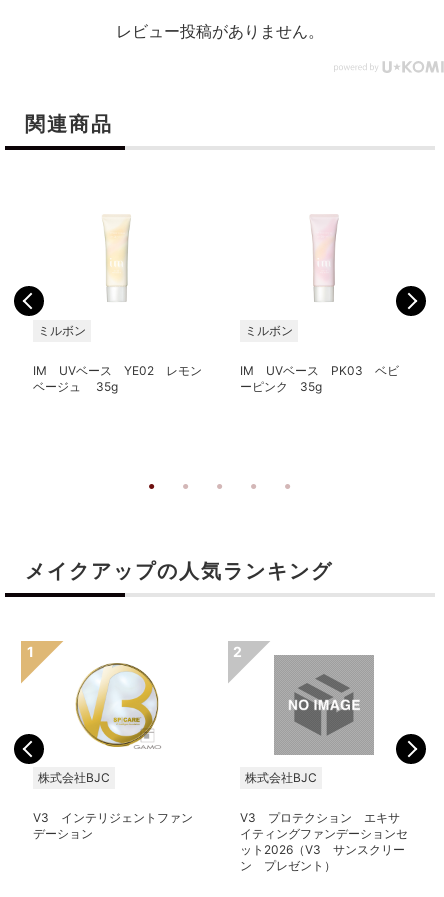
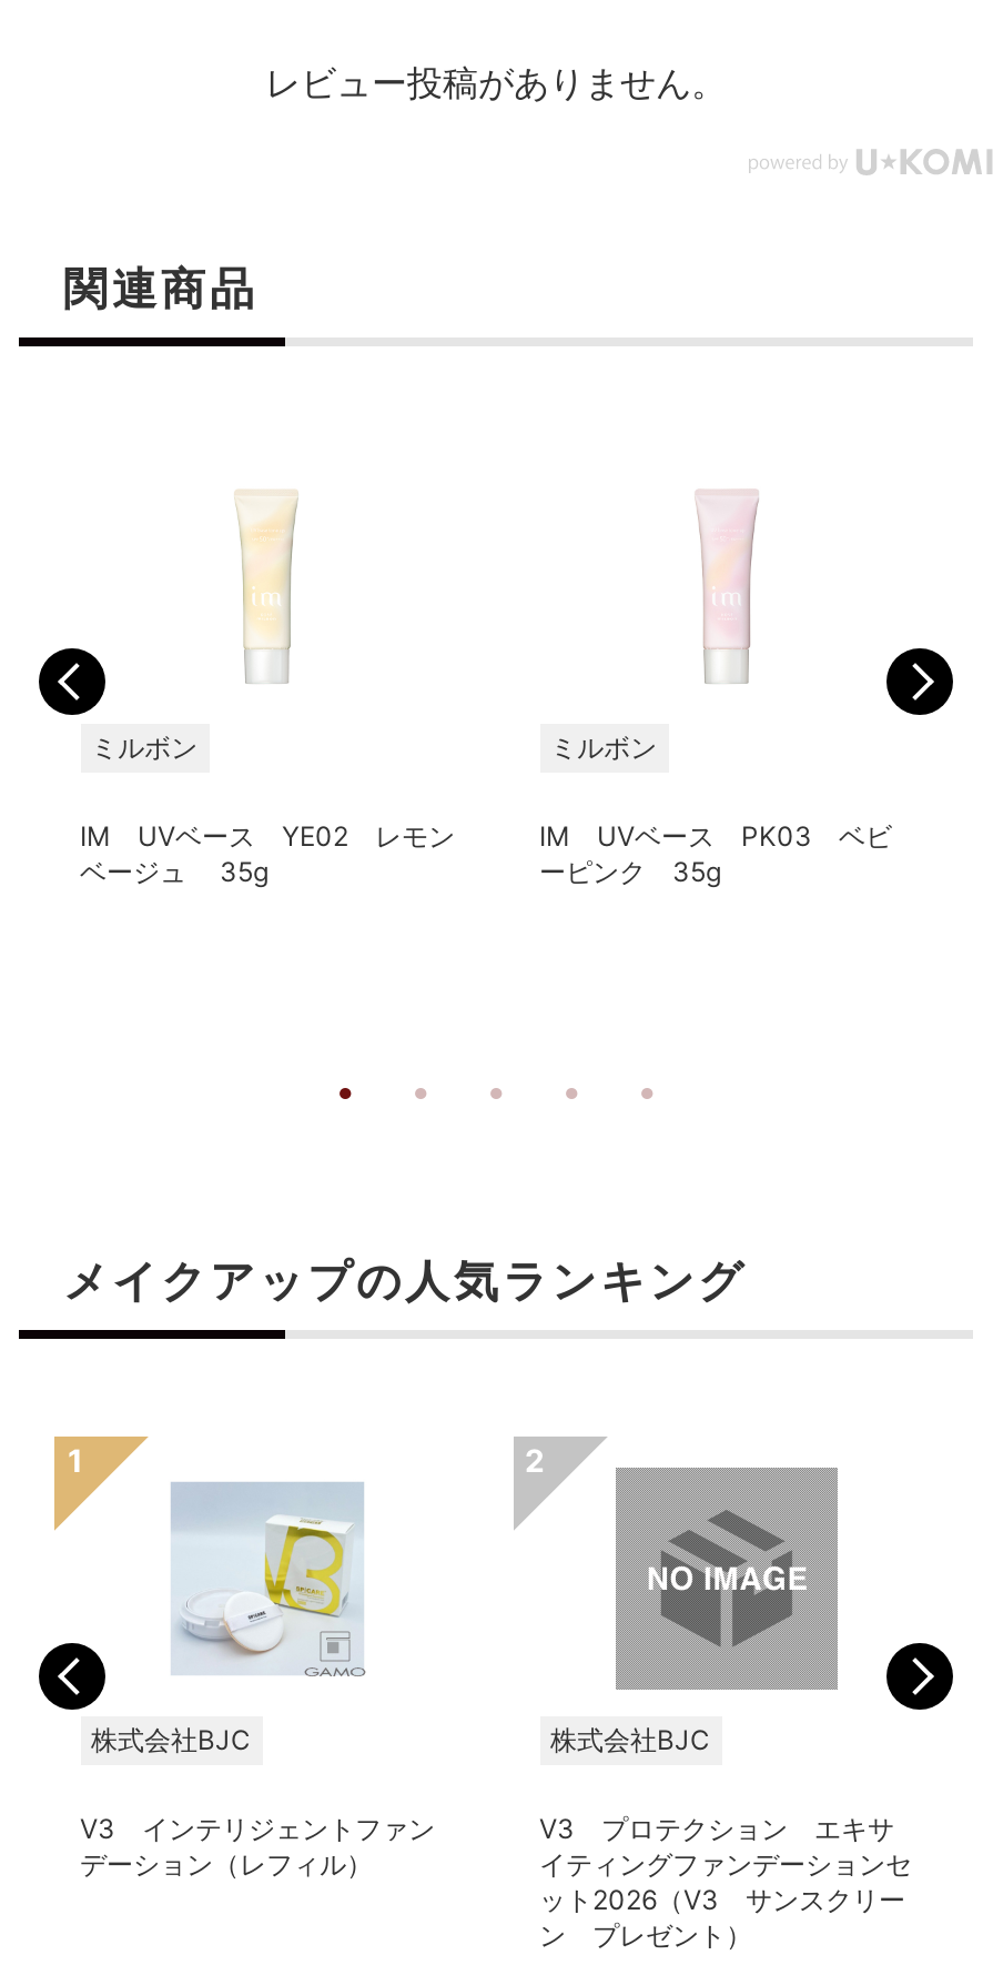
- [image]
+ [image]

- デーション
+ デーション（レフィル）
